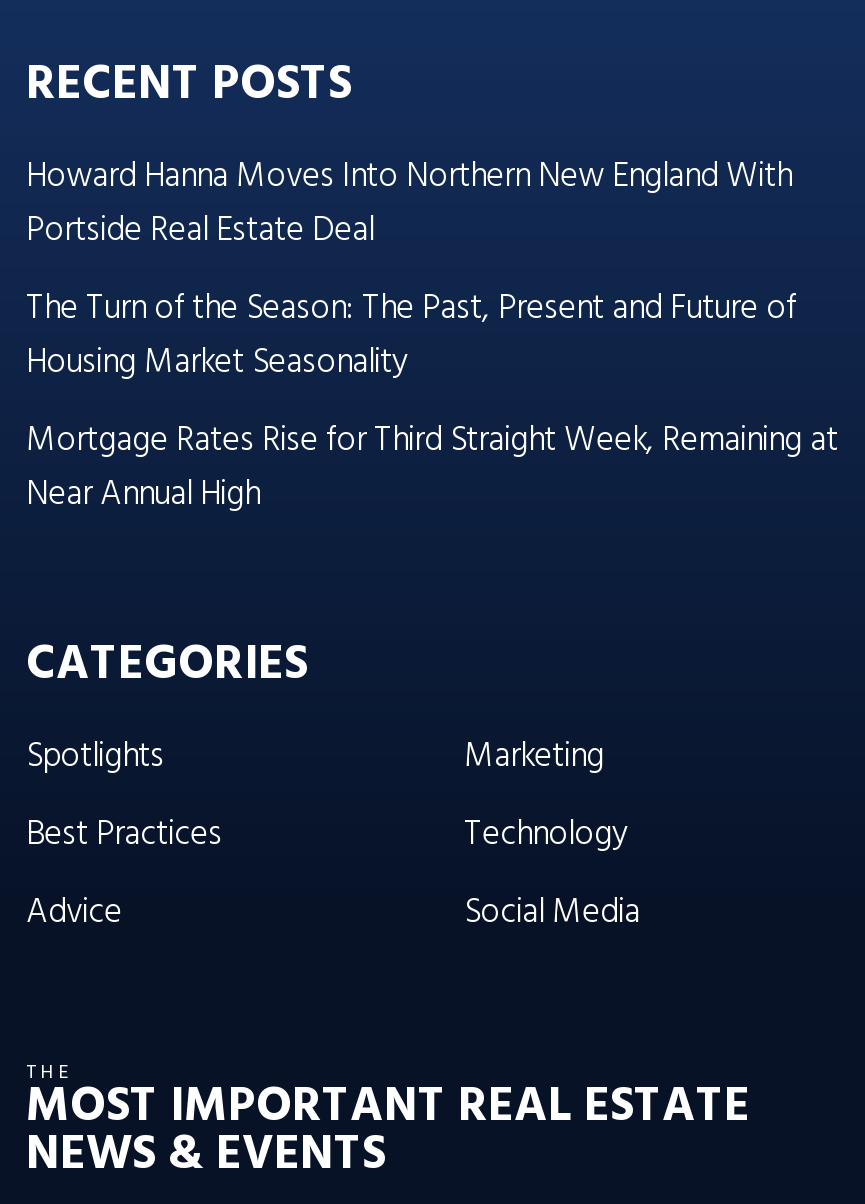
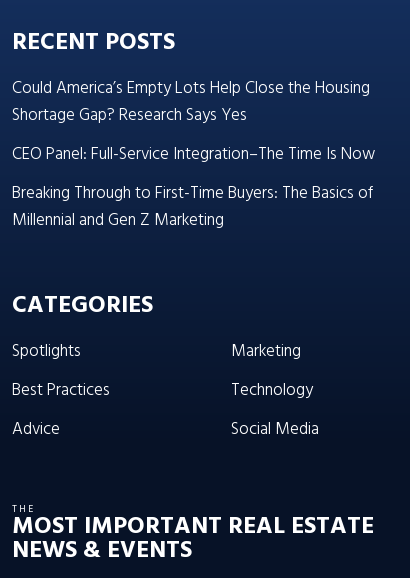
- Howard Hanna Moves Into Northern New England With
- Portside Real Estate Deal
- The Turn of the Season: The Past, Present and Future of
- Housing Market Seasonality
- Mortgage Rates Rise for Third Straight Week, Remaining at
- Near Annual High
+ Could America’s Empty Lots Help Close the Housing
+ Shortage Gap? Research Says Yes
+ CEO Panel: Full-Service Integration–The Time Is Now
+ Breaking Through to First-Time Buyers: The Basics of
+ Millennial and Gen Z Marketing
